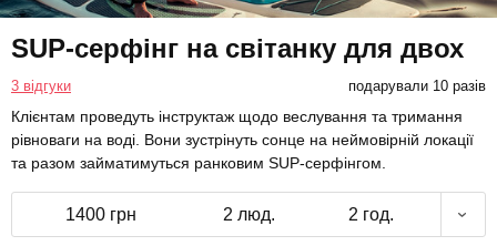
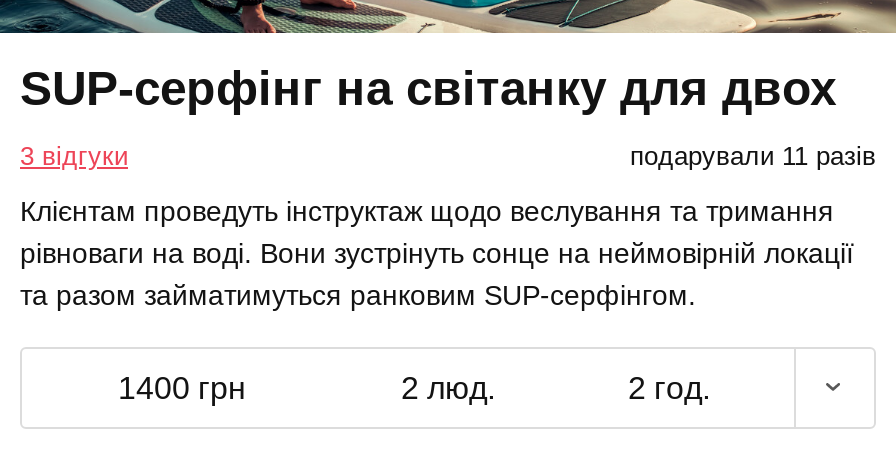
- подарували 10 разів
+ подарували 11 разів
